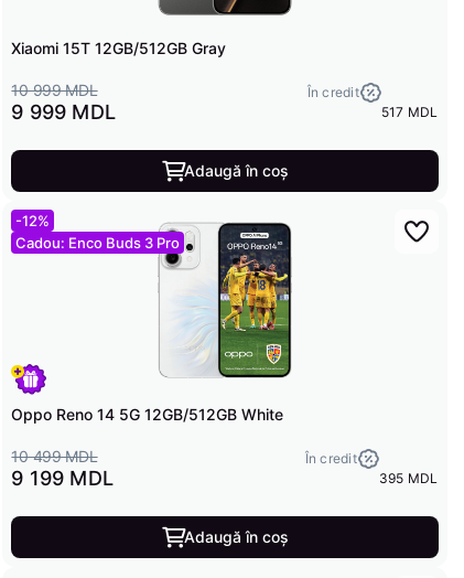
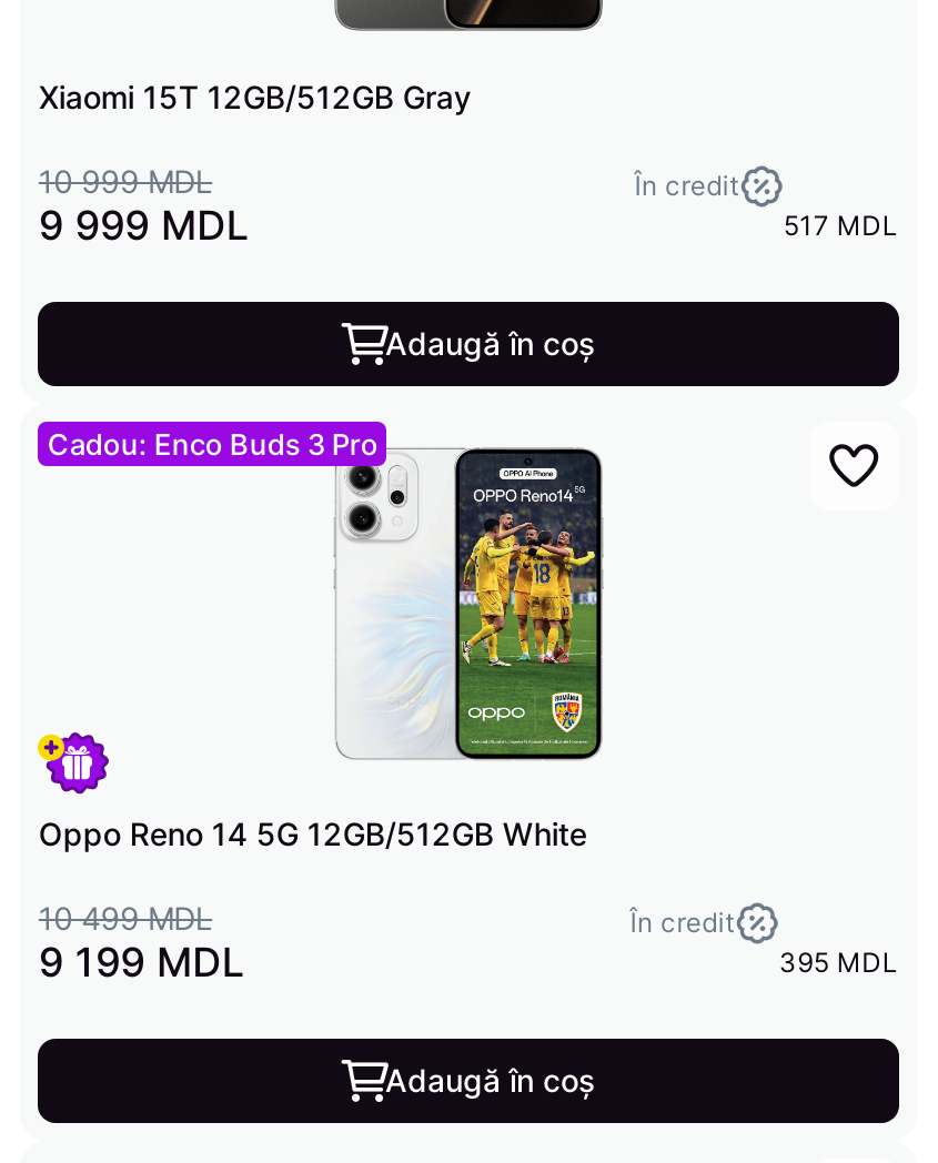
- -12%

moved up: Cadou: Enco Buds 3 Pro
